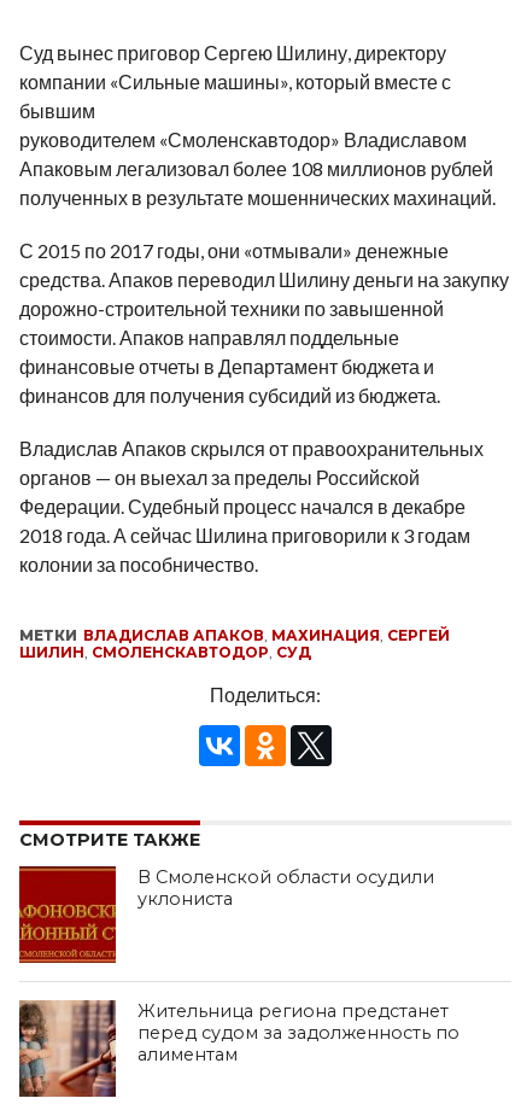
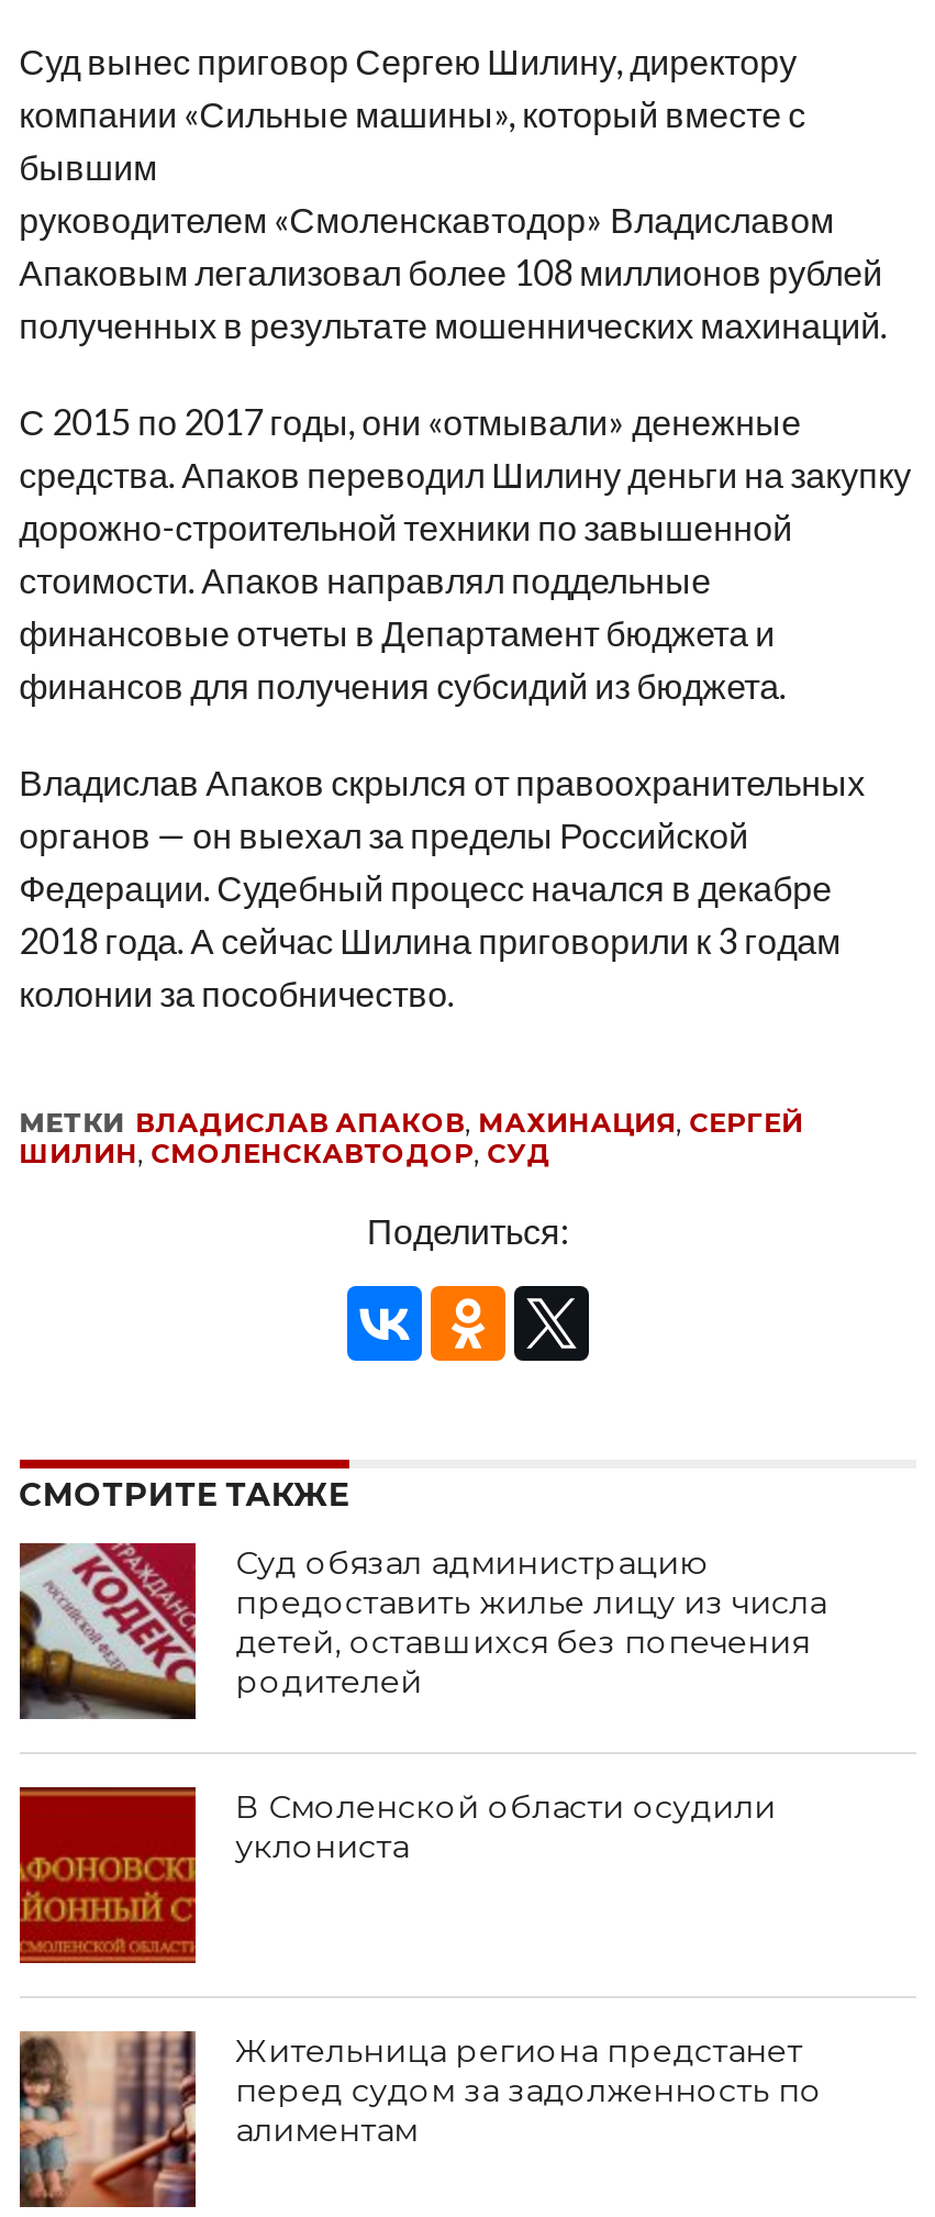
+ [image]
+ Суд обязал администрацию
+ предоставить жилье лицу из числа
+ детей, оставшихся без попечения
+ родителей
